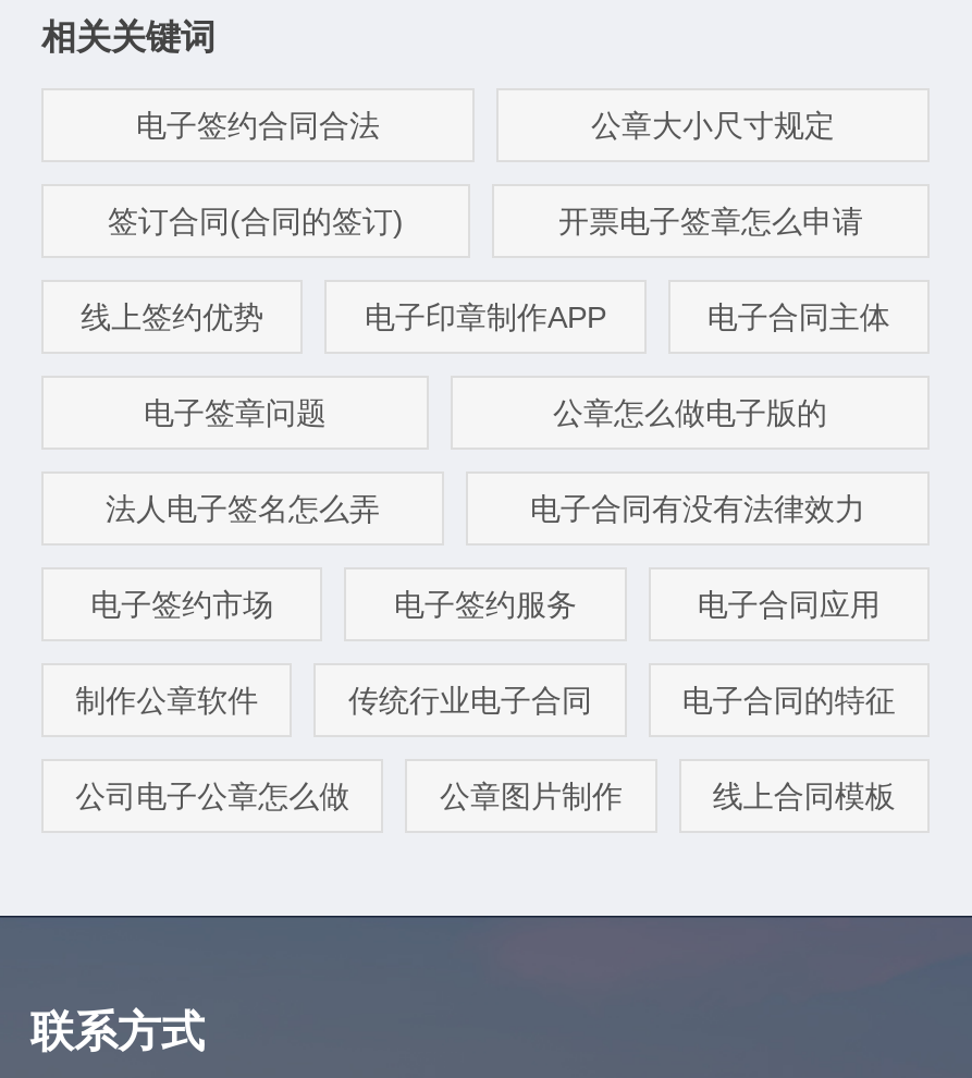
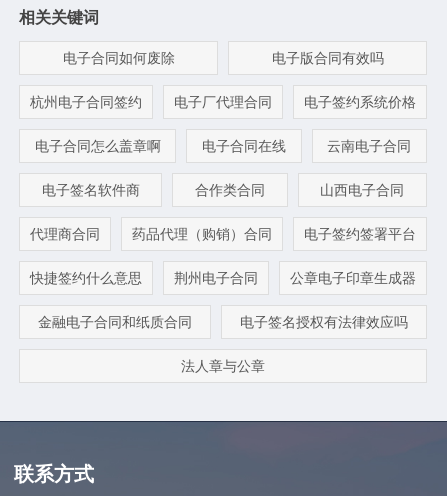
- 电子签约合同合法
- 公章大小尺寸规定
+ 电子合同如何废除
+ 电子版合同有效吗

- 签订合同(合同的签订)
- 开票电子签章怎么申请
+ 杭州电子合同签约
+ 电子厂代理合同
+ 电子签约系统价格

- 线上签约优势
- 电子印章制作APP
- 电子合同主体
+ 电子合同怎么盖章啊
+ 电子合同在线
+ 云南电子合同

- 电子签章问题
- 公章怎么做电子版的
+ 电子签名软件商
+ 合作类合同
+ 山西电子合同

- 法人电子签名怎么弄
- 电子合同有没有法律效力
+ 代理商合同
+ 药品代理（购销）合同
+ 电子签约签署平台

- 电子签约市场
- 电子签约服务
- 电子合同应用
+ 快捷签约什么意思
+ 荆州电子合同
+ 公章电子印章生成器

- 制作公章软件
- 传统行业电子合同
- 电子合同的特征
+ 金融电子合同和纸质合同
+ 电子签名授权有法律效应吗

- 公司电子公章怎么做
- 公章图片制作
- 线上合同模板
+ 法人章与公章
